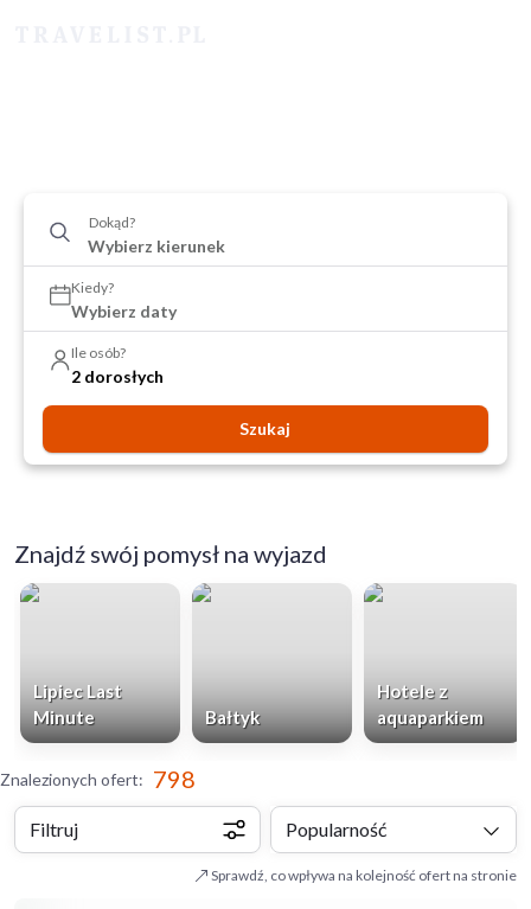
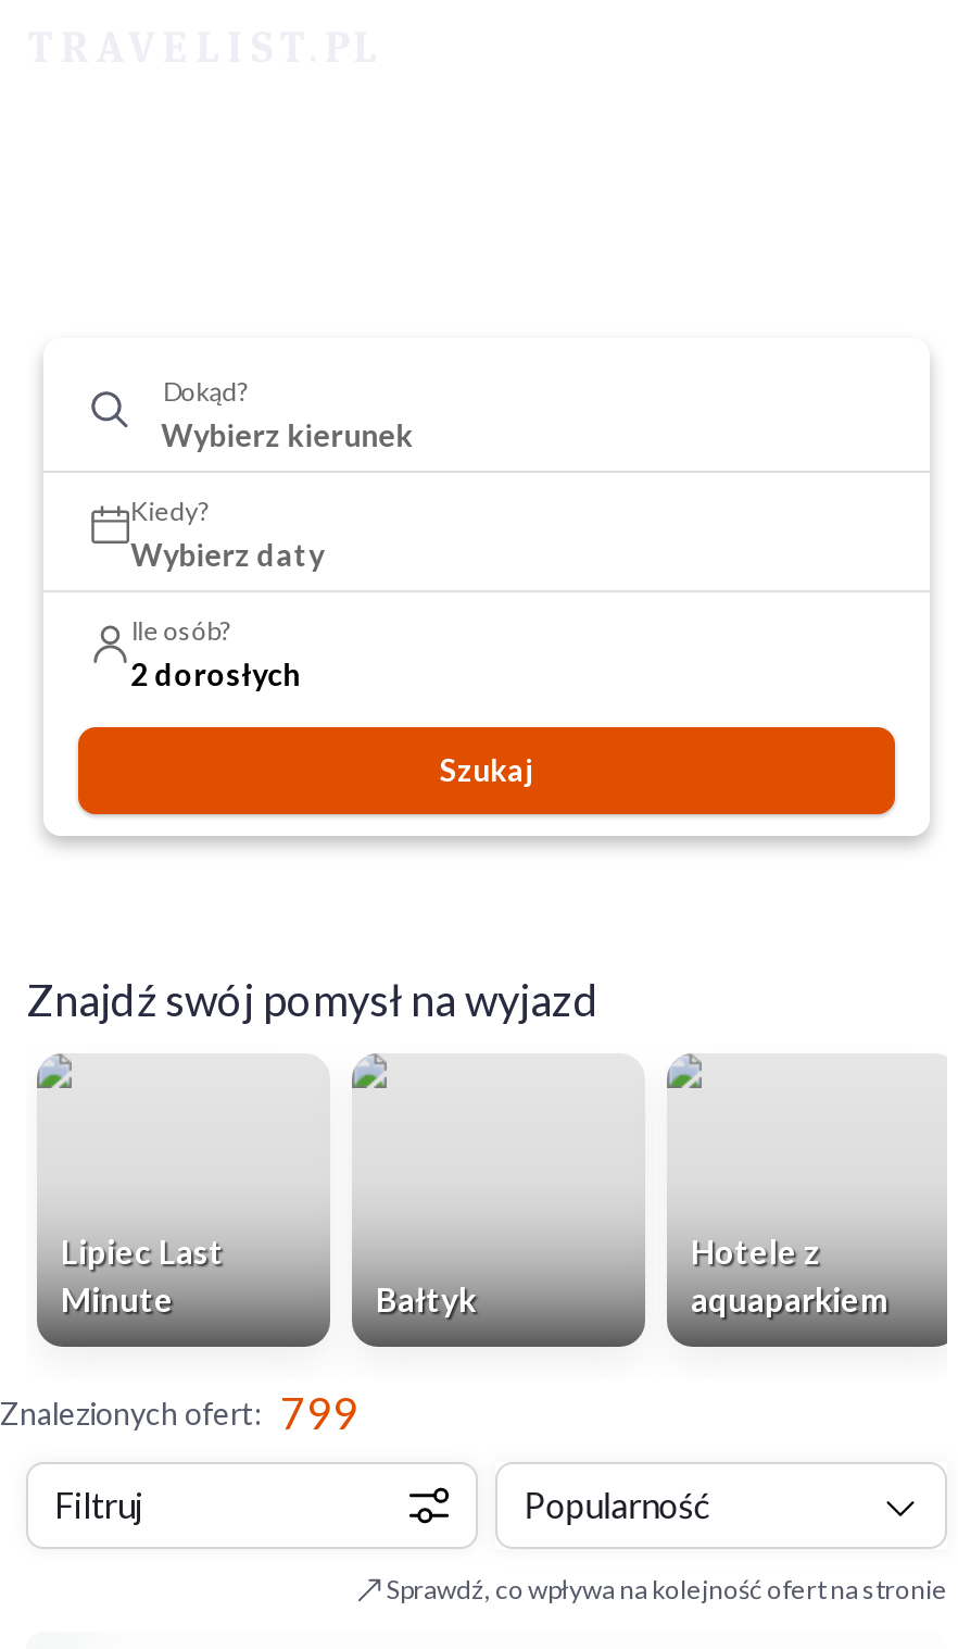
- Znalezionych ofert: 798
+ Znalezionych ofert: 799
